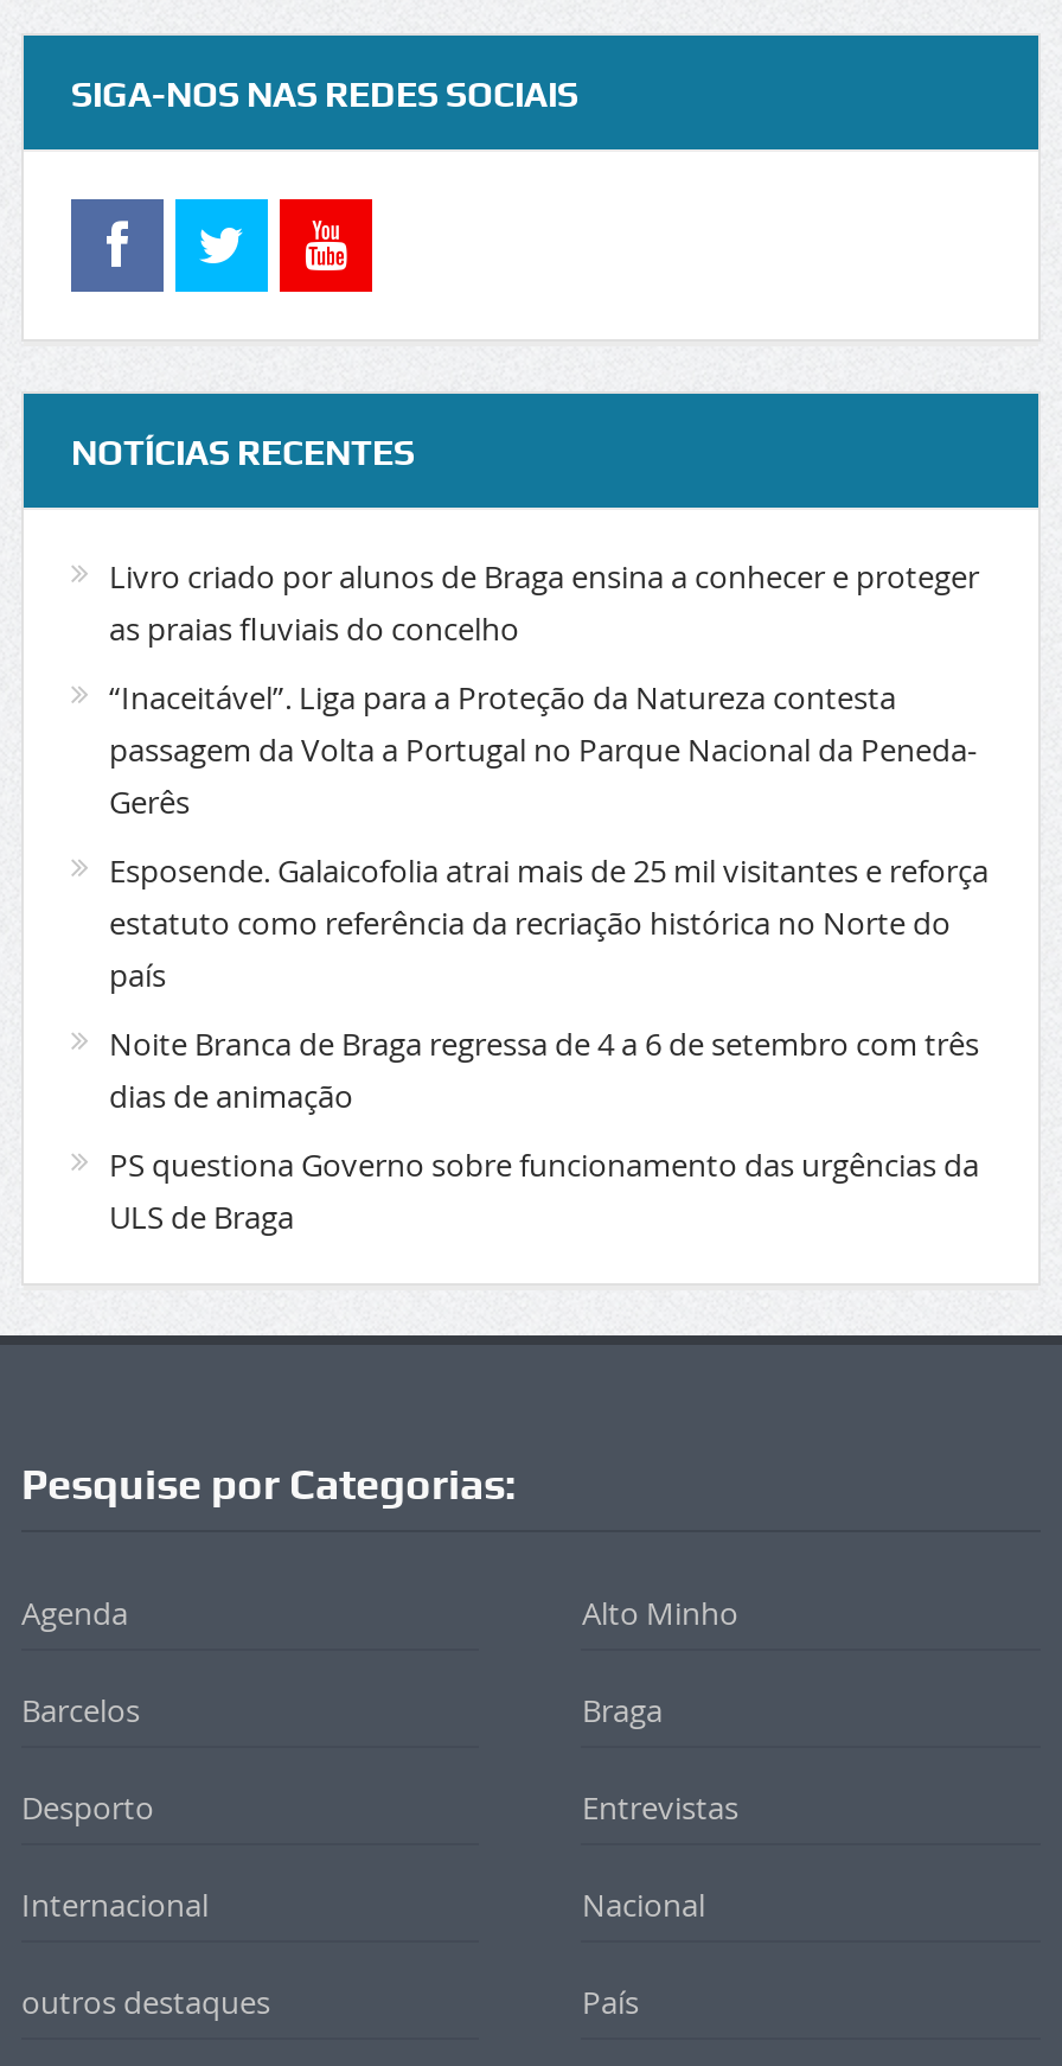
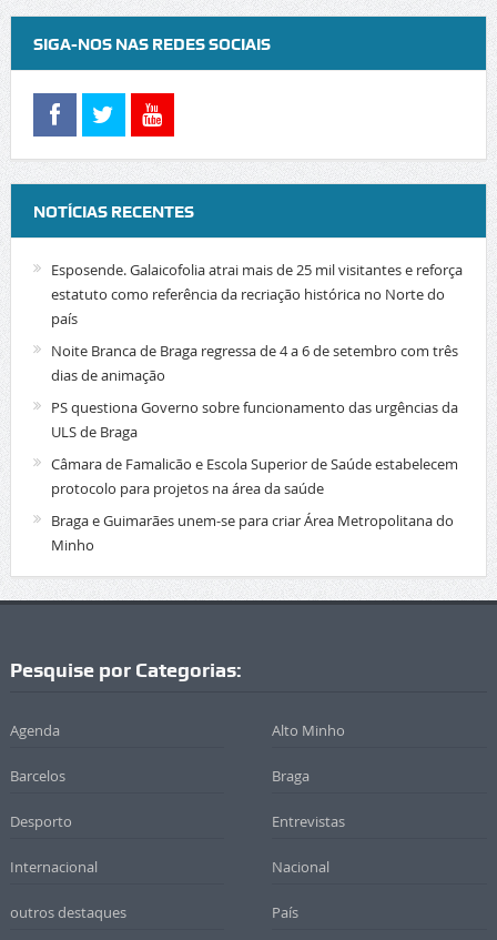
- Livro criado por alunos de Braga ensina a conhecer e proteger
- as praias fluviais do concelho
- “Inaceitável”. Liga para a Proteção da Natureza contesta
- passagem da Volta a Portugal no Parque Nacional da Peneda-
- Gerês

moved up: Esposende. Galaicofolia atrai mais de 25 mil visitantes e reforça | estatuto como referência da recriação histórica no Norte do | país | Noite Branca de Braga regressa de 4 a 6 de setembro com três | dias de animação | PS questiona Governo sobre funcionamento das urgências da | ULS de Braga

+ Câmara de Famalicão e Escola Superior de Saúde estabelecem
+ protocolo para projetos na área da saúde
+ Braga e Guimarães unem-se para criar Área Metropolitana do
+ Minho
